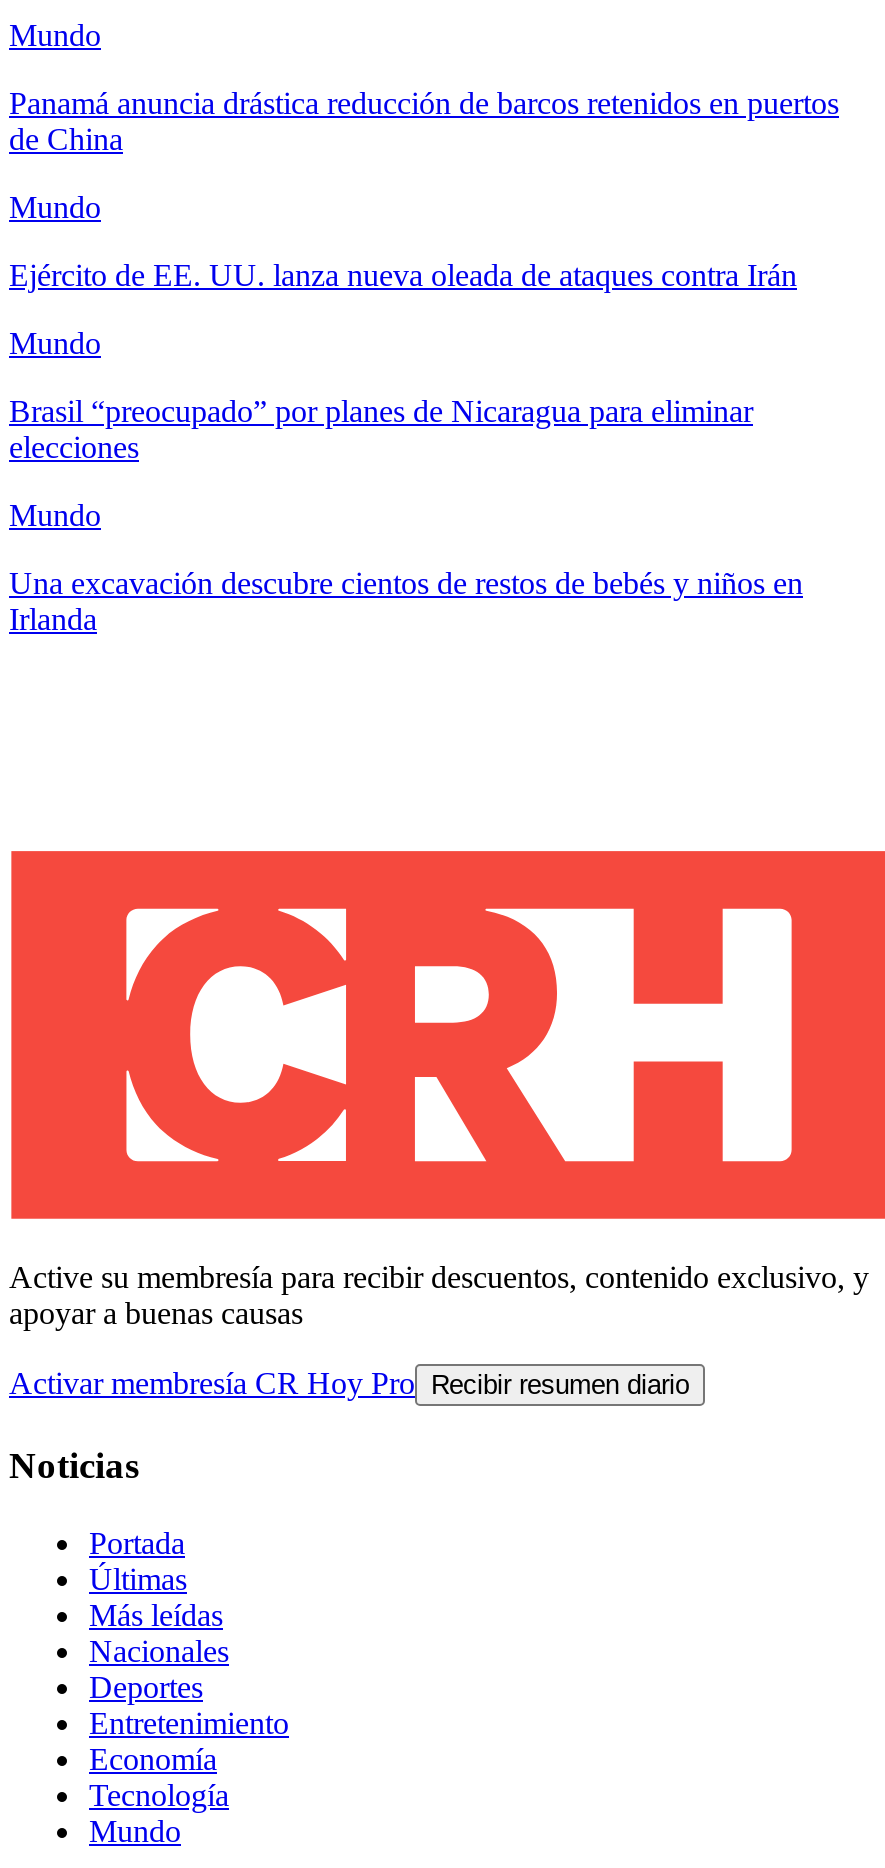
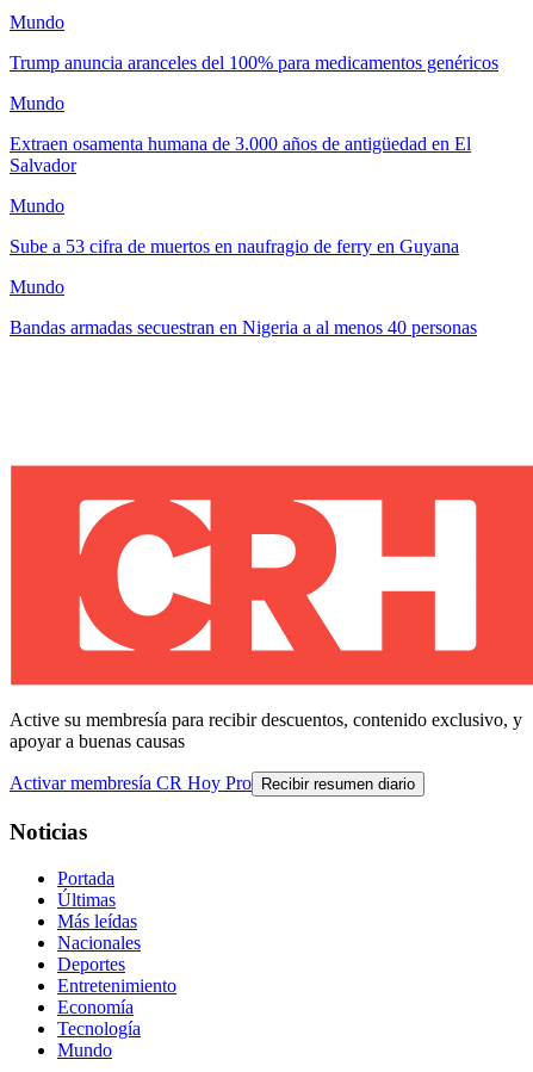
- Panamá anuncia drástica reducción de barcos retenidos en puertos
- de China
+ Trump anuncia aranceles del 100% para medicamentos genéricos

- Ejército de EE. UU. lanza nueva oleada de ataques contra Irán
+ Extraen osamenta humana de 3.000 años de antigüedad en El
+ Salvador

- Brasil “preocupado” por planes de Nicaragua para eliminar
- elecciones
+ Sube a 53 cifra de muertos en naufragio de ferry en Guyana

- Una excavación descubre cientos de restos de bebés y niños en
- Irlanda
+ Bandas armadas secuestran en Nigeria a al menos 40 personas
